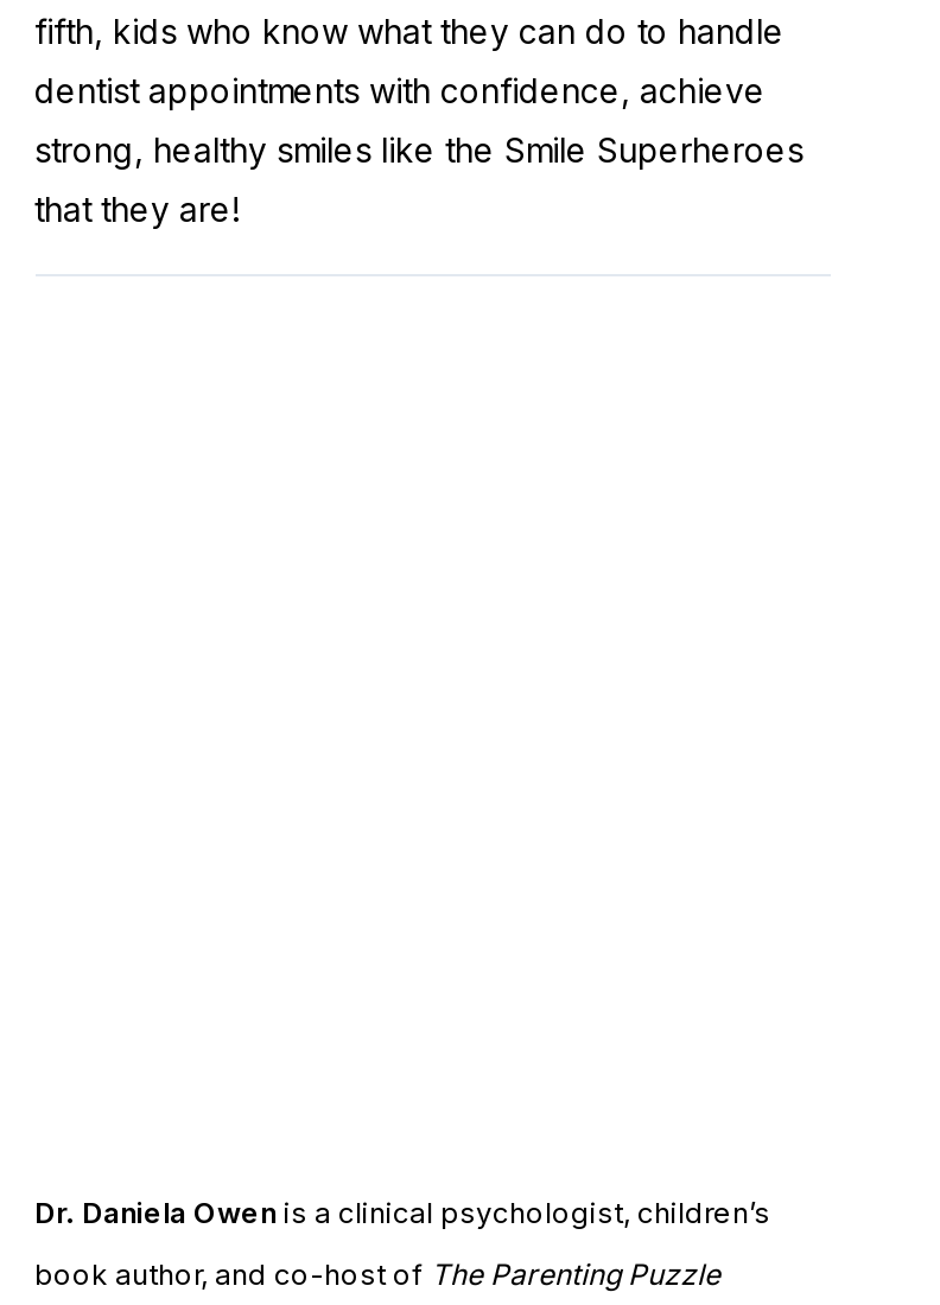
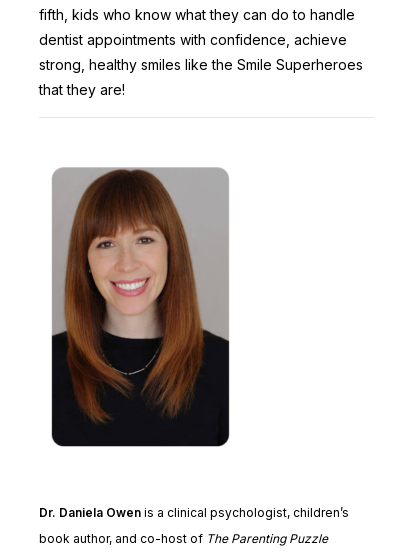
+ [image]
